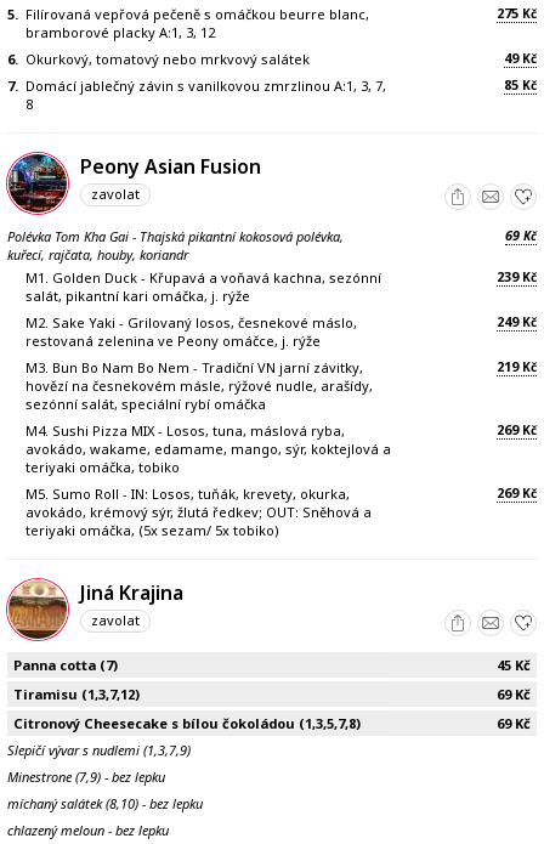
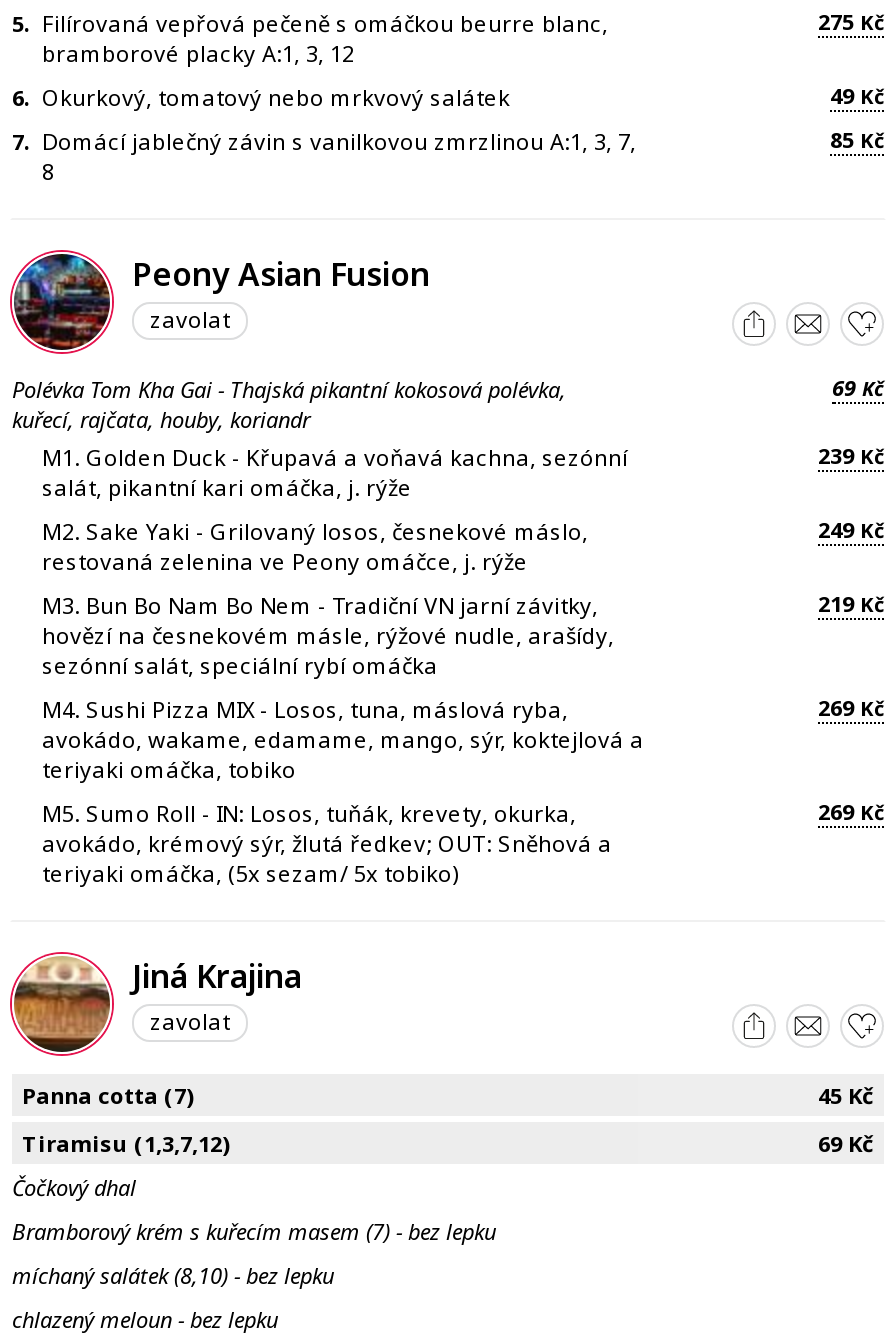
- Citronový Cheesecake s bílou čokoládou (1,3,5,7,8)
- 69 Kč
- Slepičí vývar s nudlemi (1,3,7,9)
- Minestrone (7,9) - bez lepku
+ Čočkový dhal
+ Bramborový krém s kuřecím masem (7) - bez lepku
